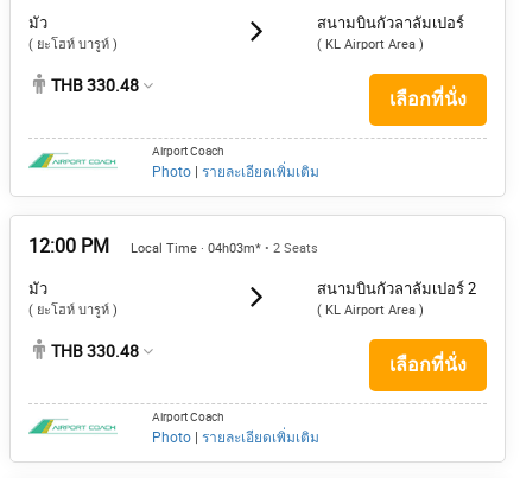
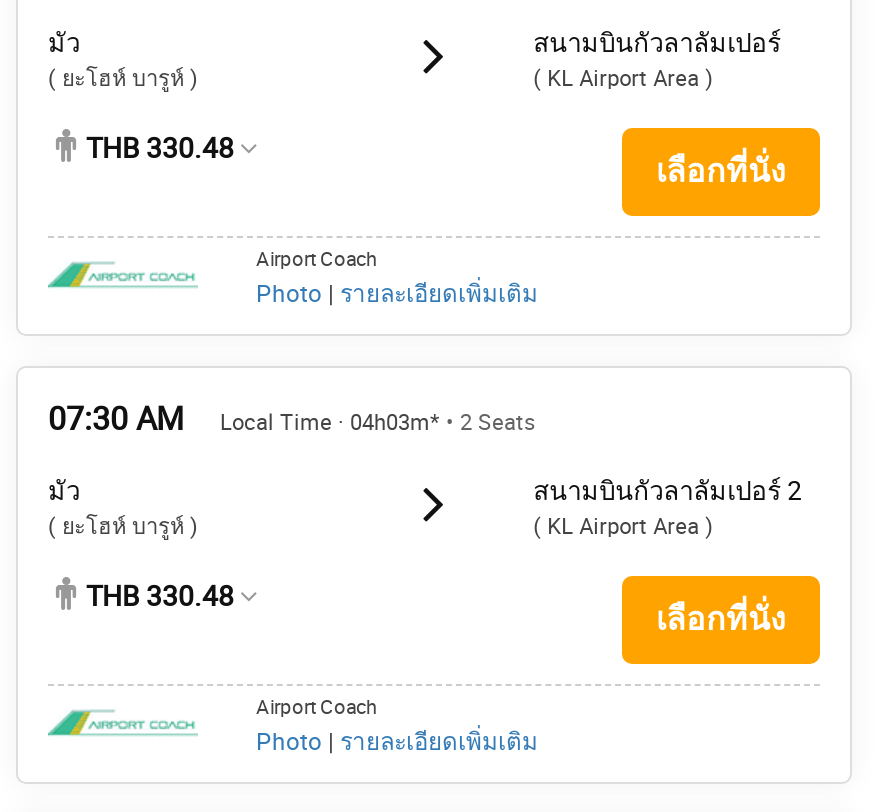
- 12:00 PM Local Time · 04h03m* • 2 Seats
+ 07:30 AM Local Time · 04h03m* • 2 Seats
